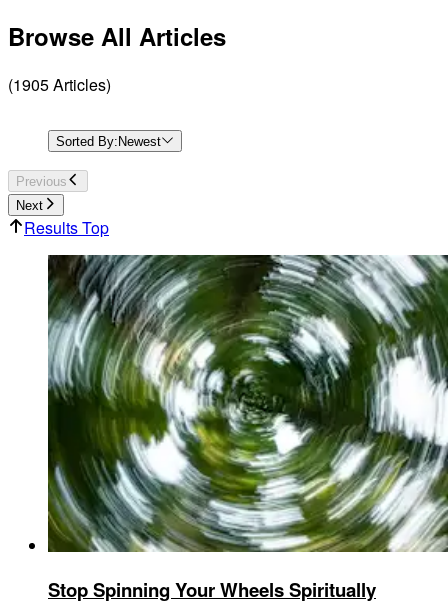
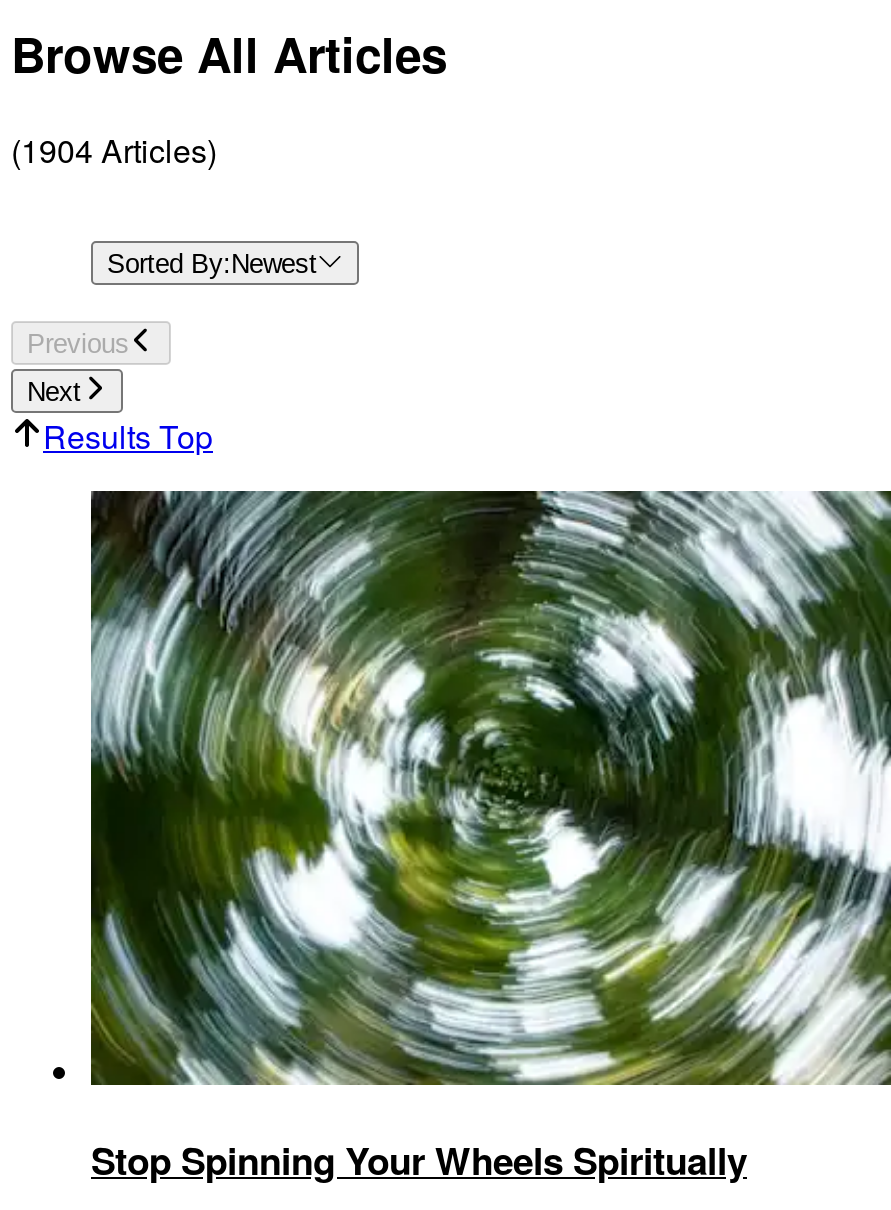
- (1905 Articles)
+ (1904 Articles)
